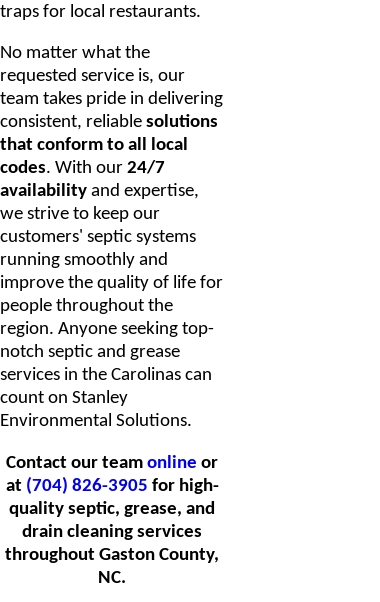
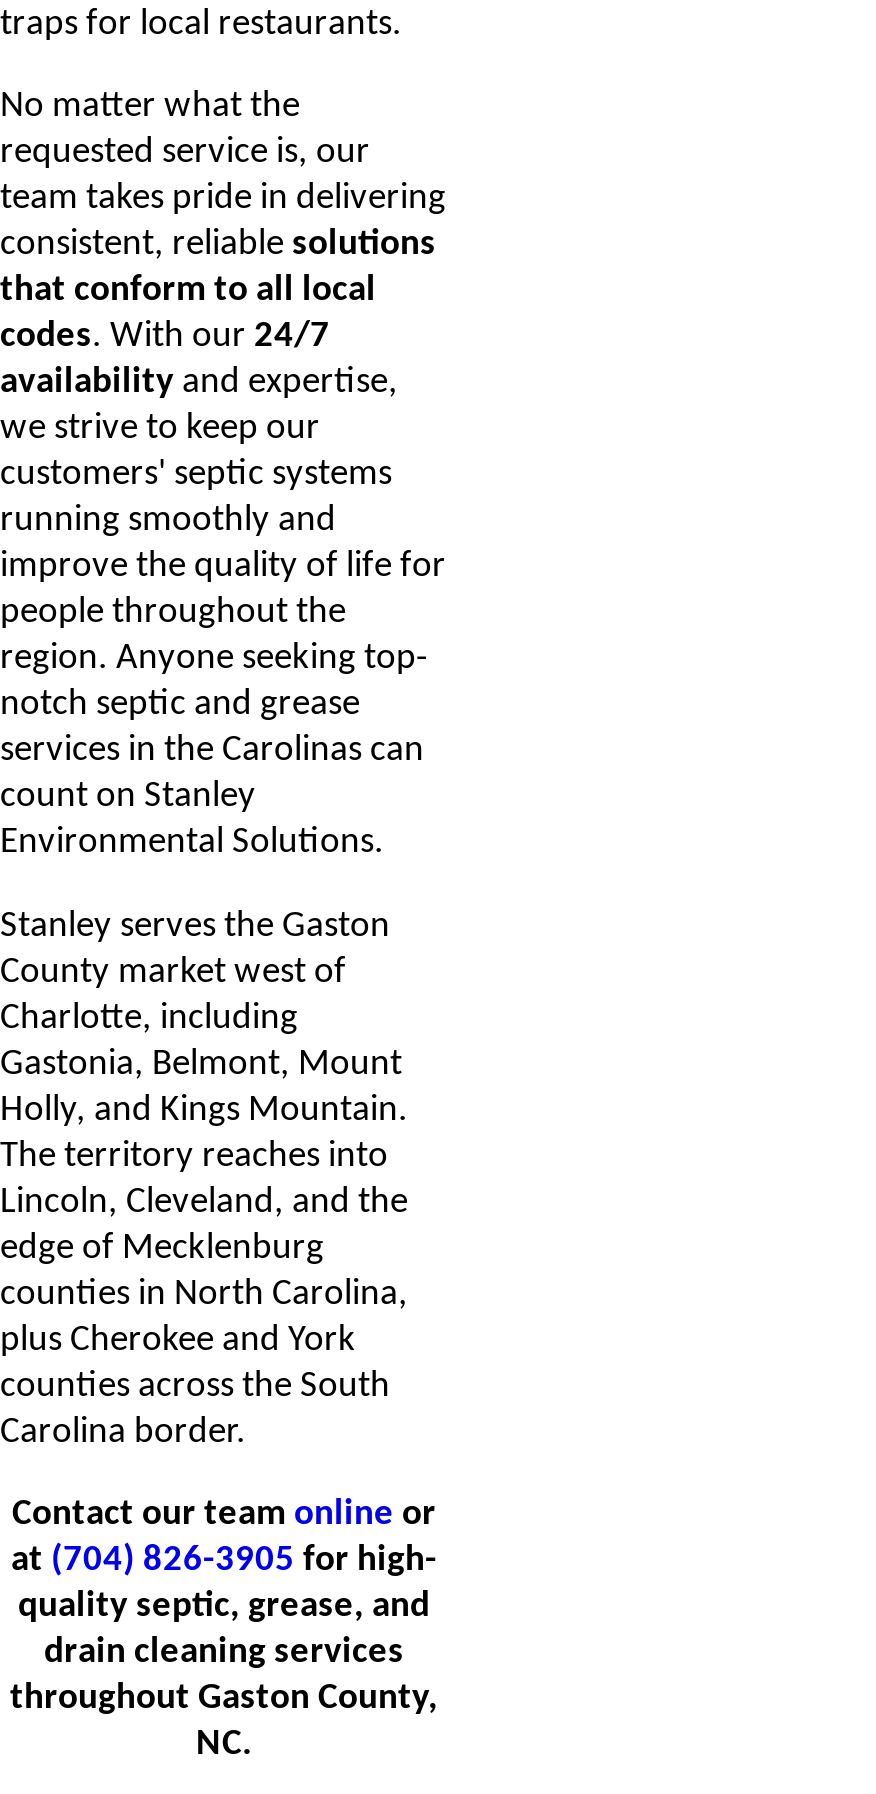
+ Stanley serves the Gaston
+ County market west of
+ Charlotte, including
+ Gastonia, Belmont, Mount
+ Holly, and Kings Mountain.
+ The territory reaches into
+ Lincoln, Cleveland, and the
+ edge of Mecklenburg
+ counties in North Carolina,
+ plus Cherokee and York
+ counties across the South
+ Carolina border.
